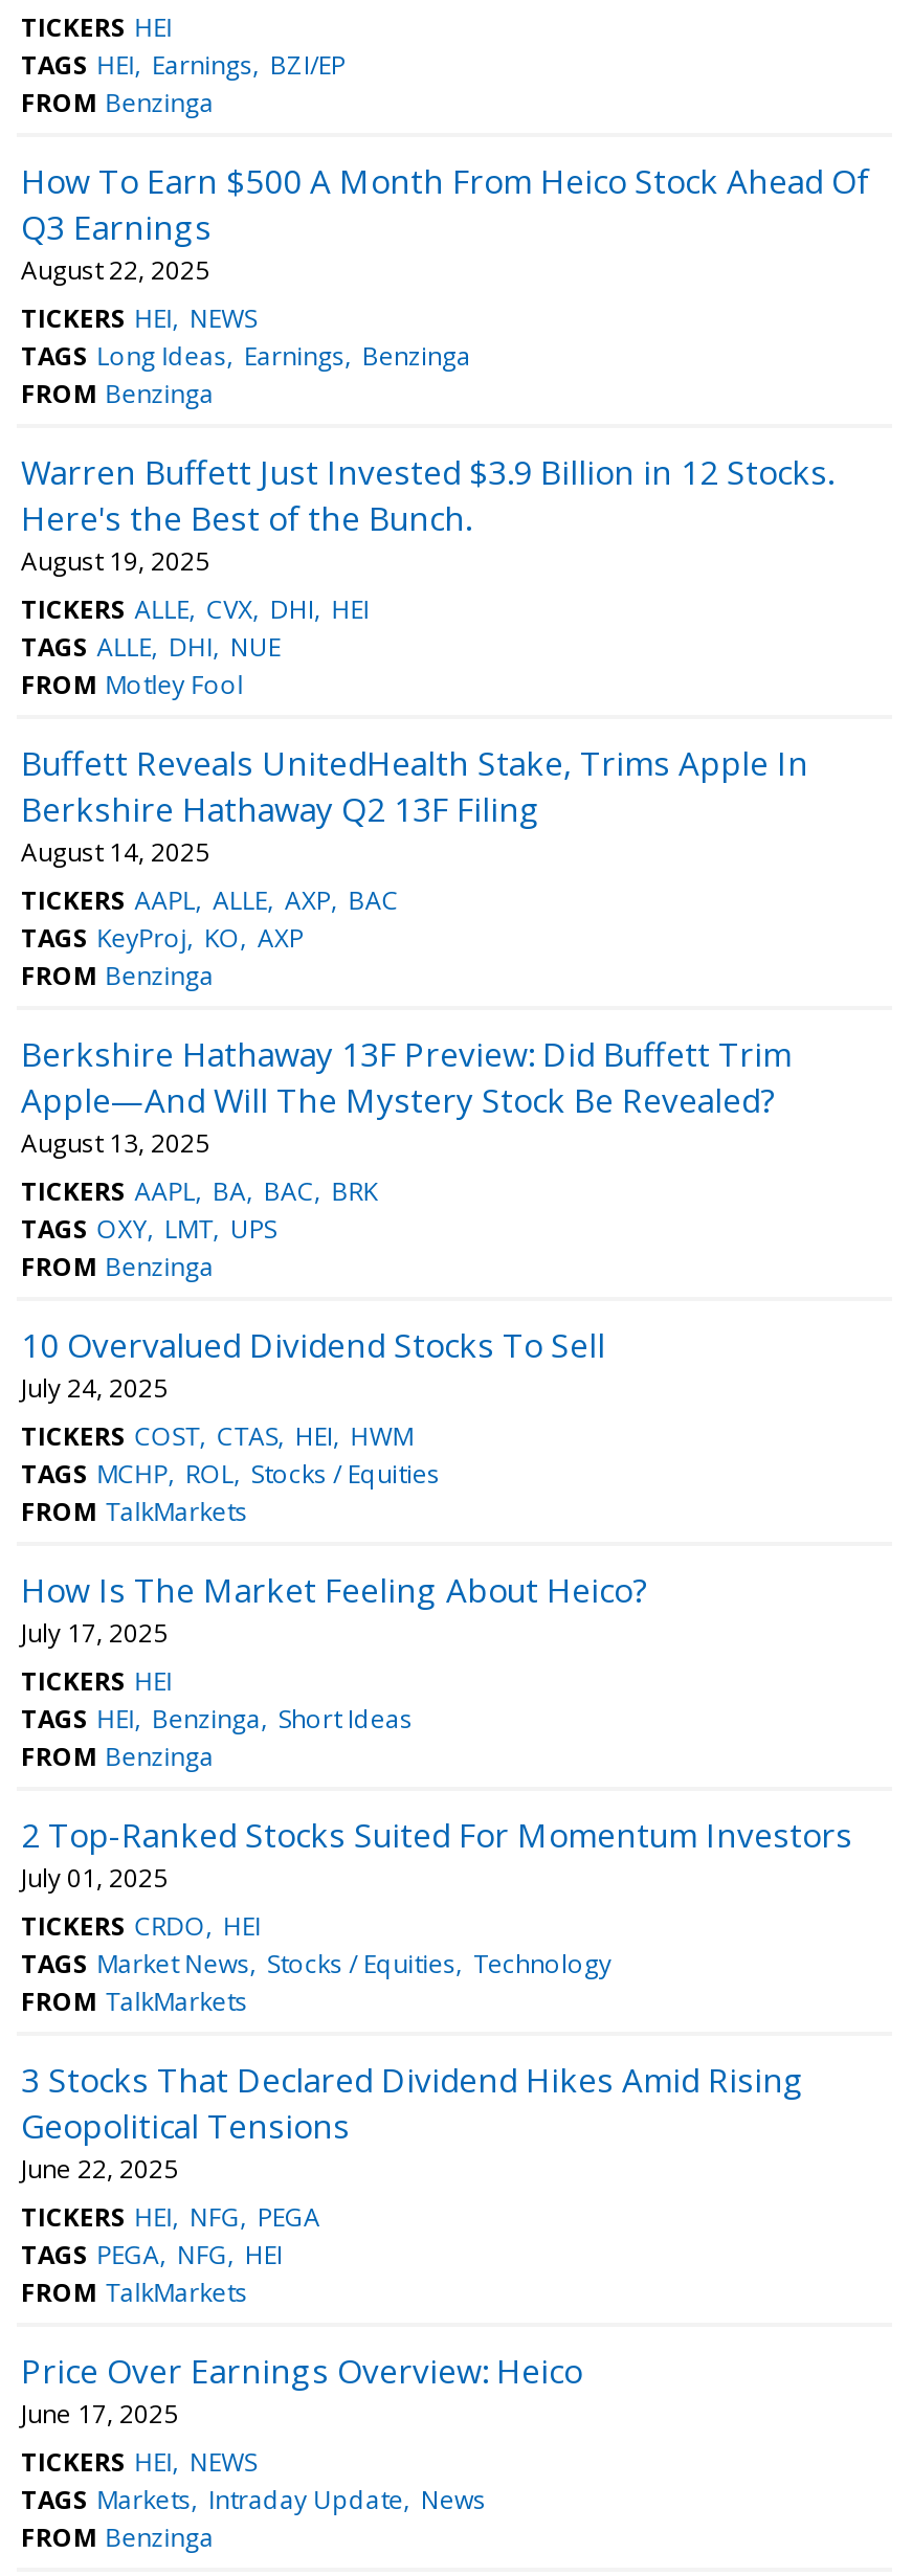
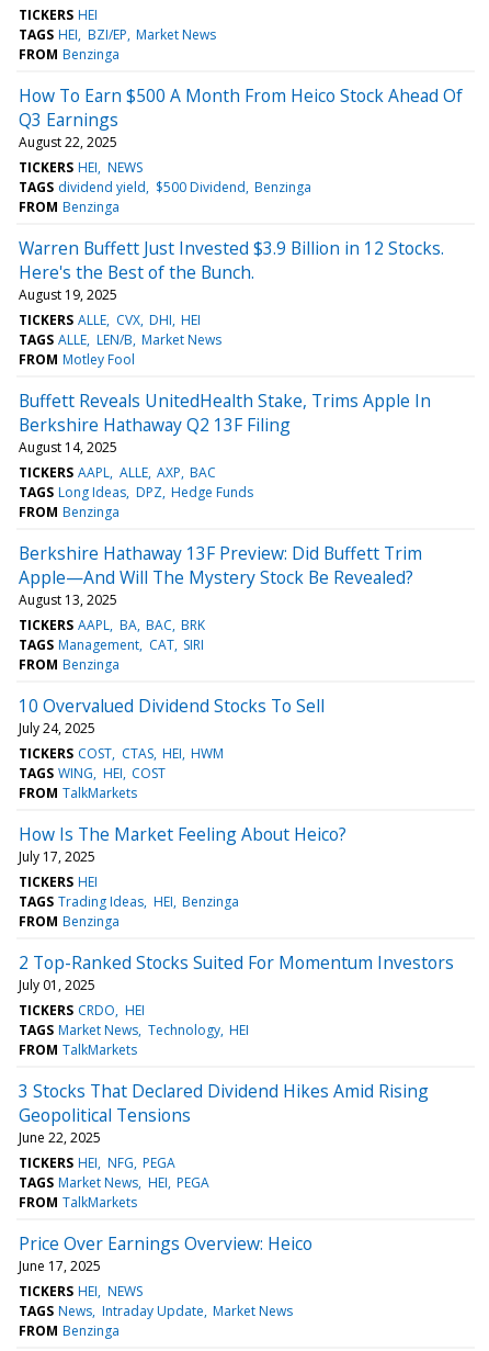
- TAGS HEI Earnings BZI/EP
+ TAGS HEI BZI/EP Market News

- TAGS Long Ideas Earnings Benzinga
+ TAGS dividend yield $500 Dividend Benzinga

- TAGS ALLE DHI NUE
+ TAGS ALLE LEN/B Market News

- TAGS KeyProj KO AXP
+ TAGS Long Ideas DPZ Hedge Funds

- TAGS OXY LMT UPS
+ TAGS Management CAT SIRI

- TAGS MCHP ROL Stocks / Equities
+ TAGS WING HEI COST

- TAGS HEI Benzinga Short Ideas
+ TAGS Trading Ideas HEI Benzinga

- TAGS Market News Stocks / Equities Technology
+ TAGS Market News Technology HEI

- TAGS PEGA NFG HEI
+ TAGS Market News HEI PEGA

- TAGS Markets Intraday Update News
+ TAGS News Intraday Update Market News
